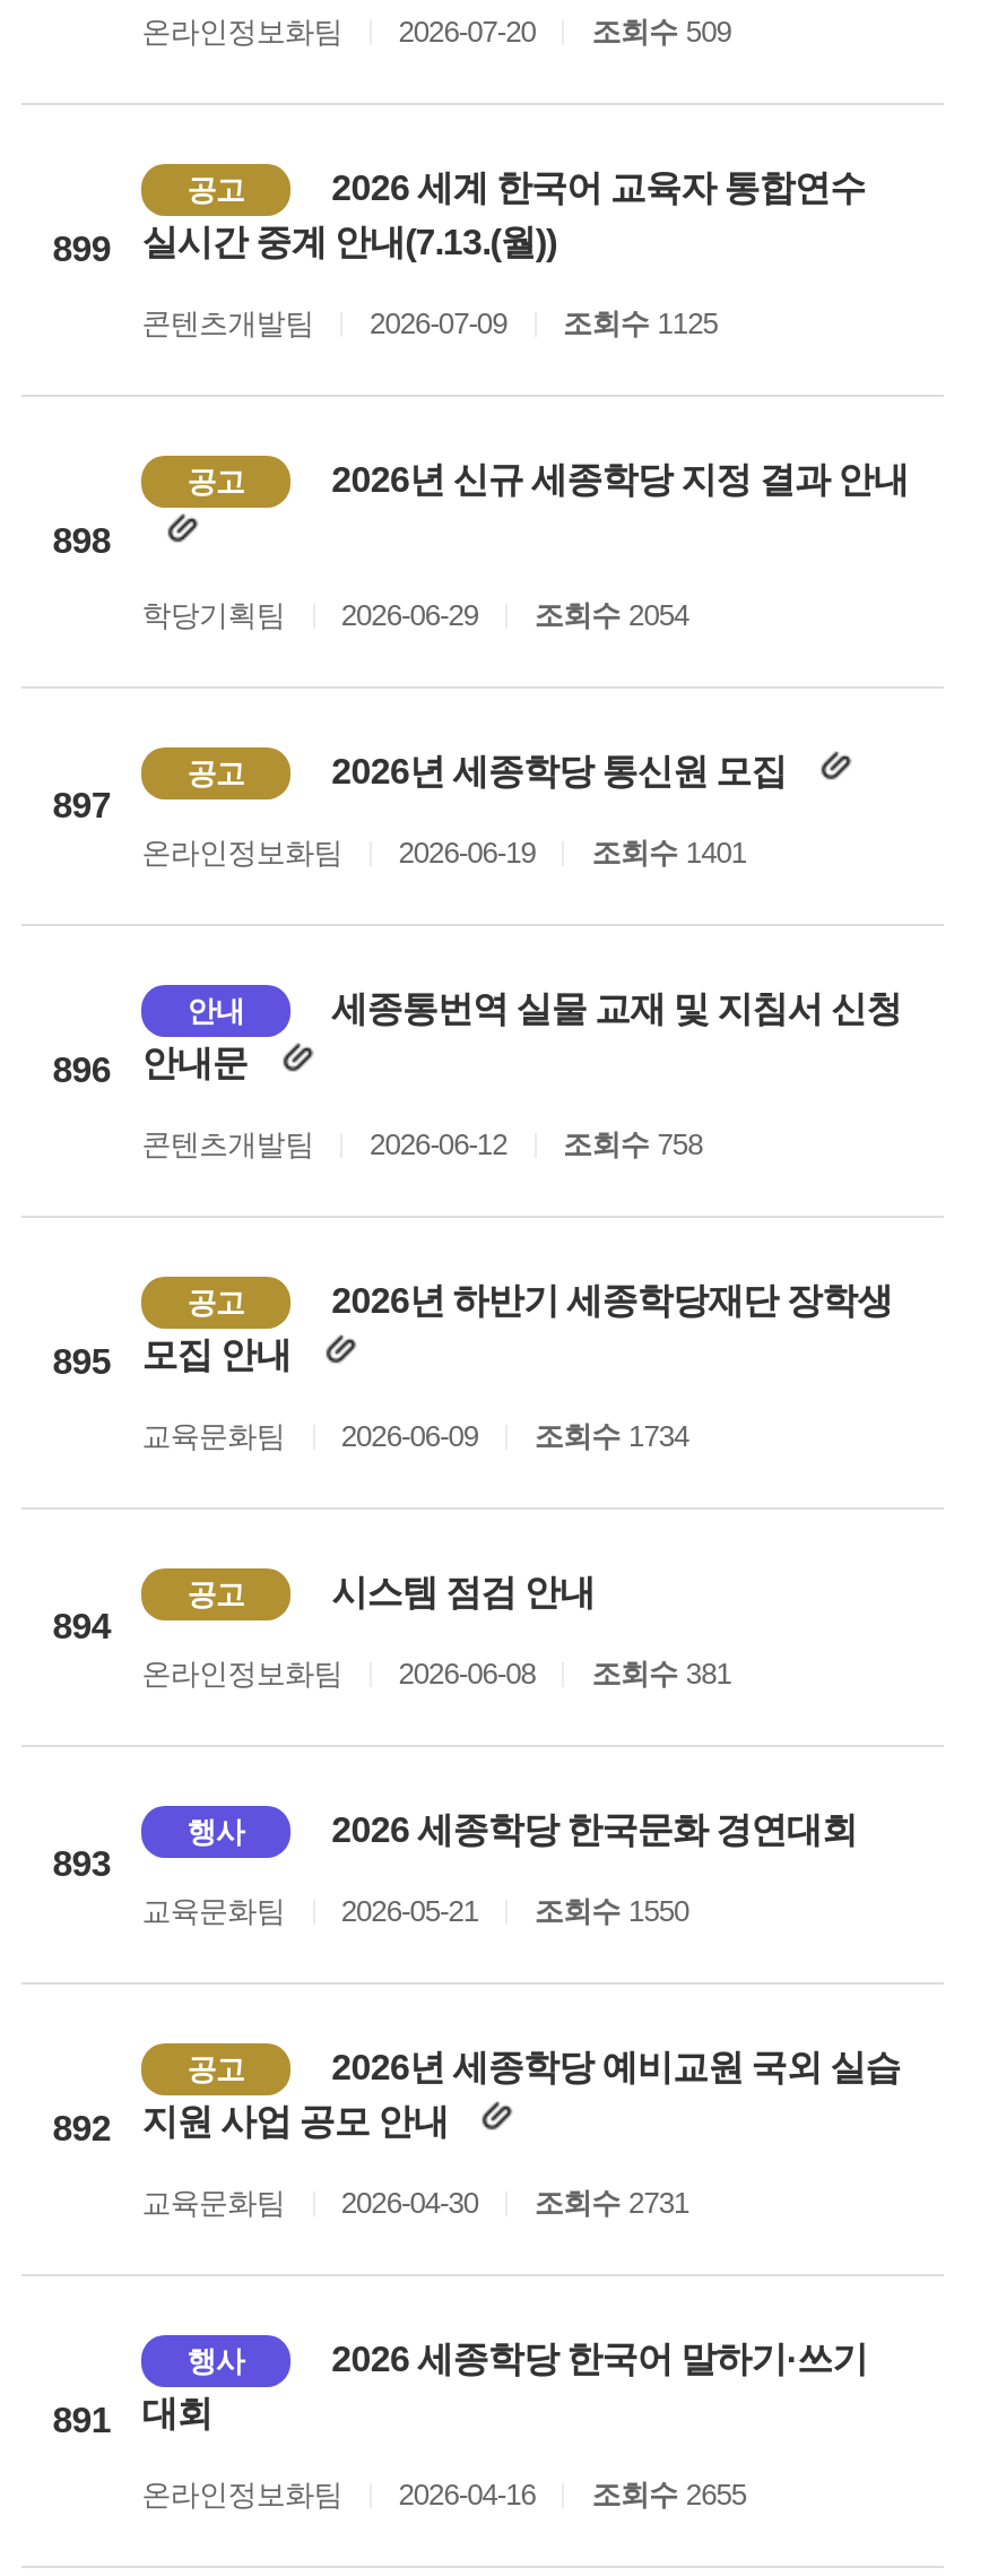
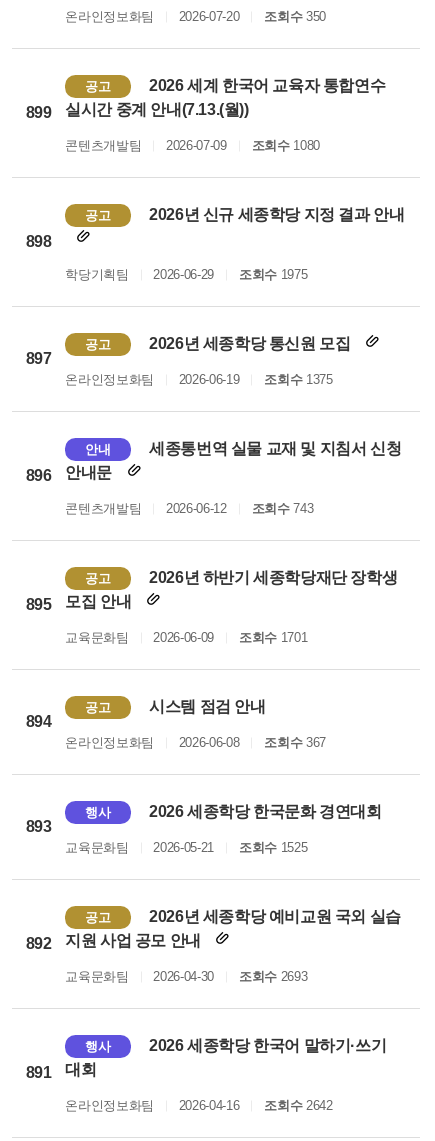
- 온라인정보화팀 2026-07-20 조회수 509
+ 온라인정보화팀 2026-07-20 조회수 350

- 콘텐츠개발팀 2026-07-09 조회수 1125
+ 콘텐츠개발팀 2026-07-09 조회수 1080

- 학당기획팀 2026-06-29 조회수 2054
+ 학당기획팀 2026-06-29 조회수 1975

- 온라인정보화팀 2026-06-19 조회수 1401
+ 온라인정보화팀 2026-06-19 조회수 1375

- 콘텐츠개발팀 2026-06-12 조회수 758
+ 콘텐츠개발팀 2026-06-12 조회수 743

- 교육문화팀 2026-06-09 조회수 1734
+ 교육문화팀 2026-06-09 조회수 1701

- 온라인정보화팀 2026-06-08 조회수 381
+ 온라인정보화팀 2026-06-08 조회수 367

- 교육문화팀 2026-05-21 조회수 1550
+ 교육문화팀 2026-05-21 조회수 1525

- 교육문화팀 2026-04-30 조회수 2731
+ 교육문화팀 2026-04-30 조회수 2693

- 온라인정보화팀 2026-04-16 조회수 2655
+ 온라인정보화팀 2026-04-16 조회수 2642
